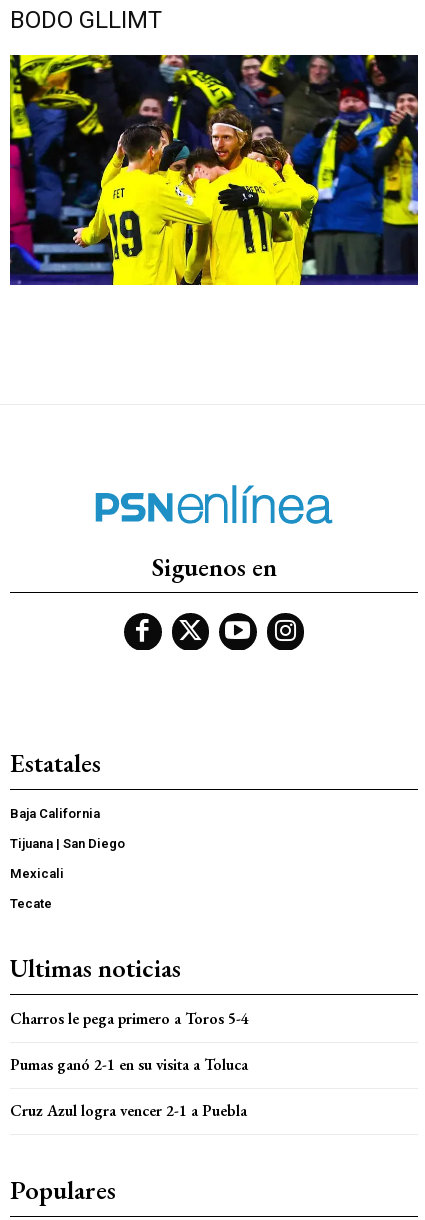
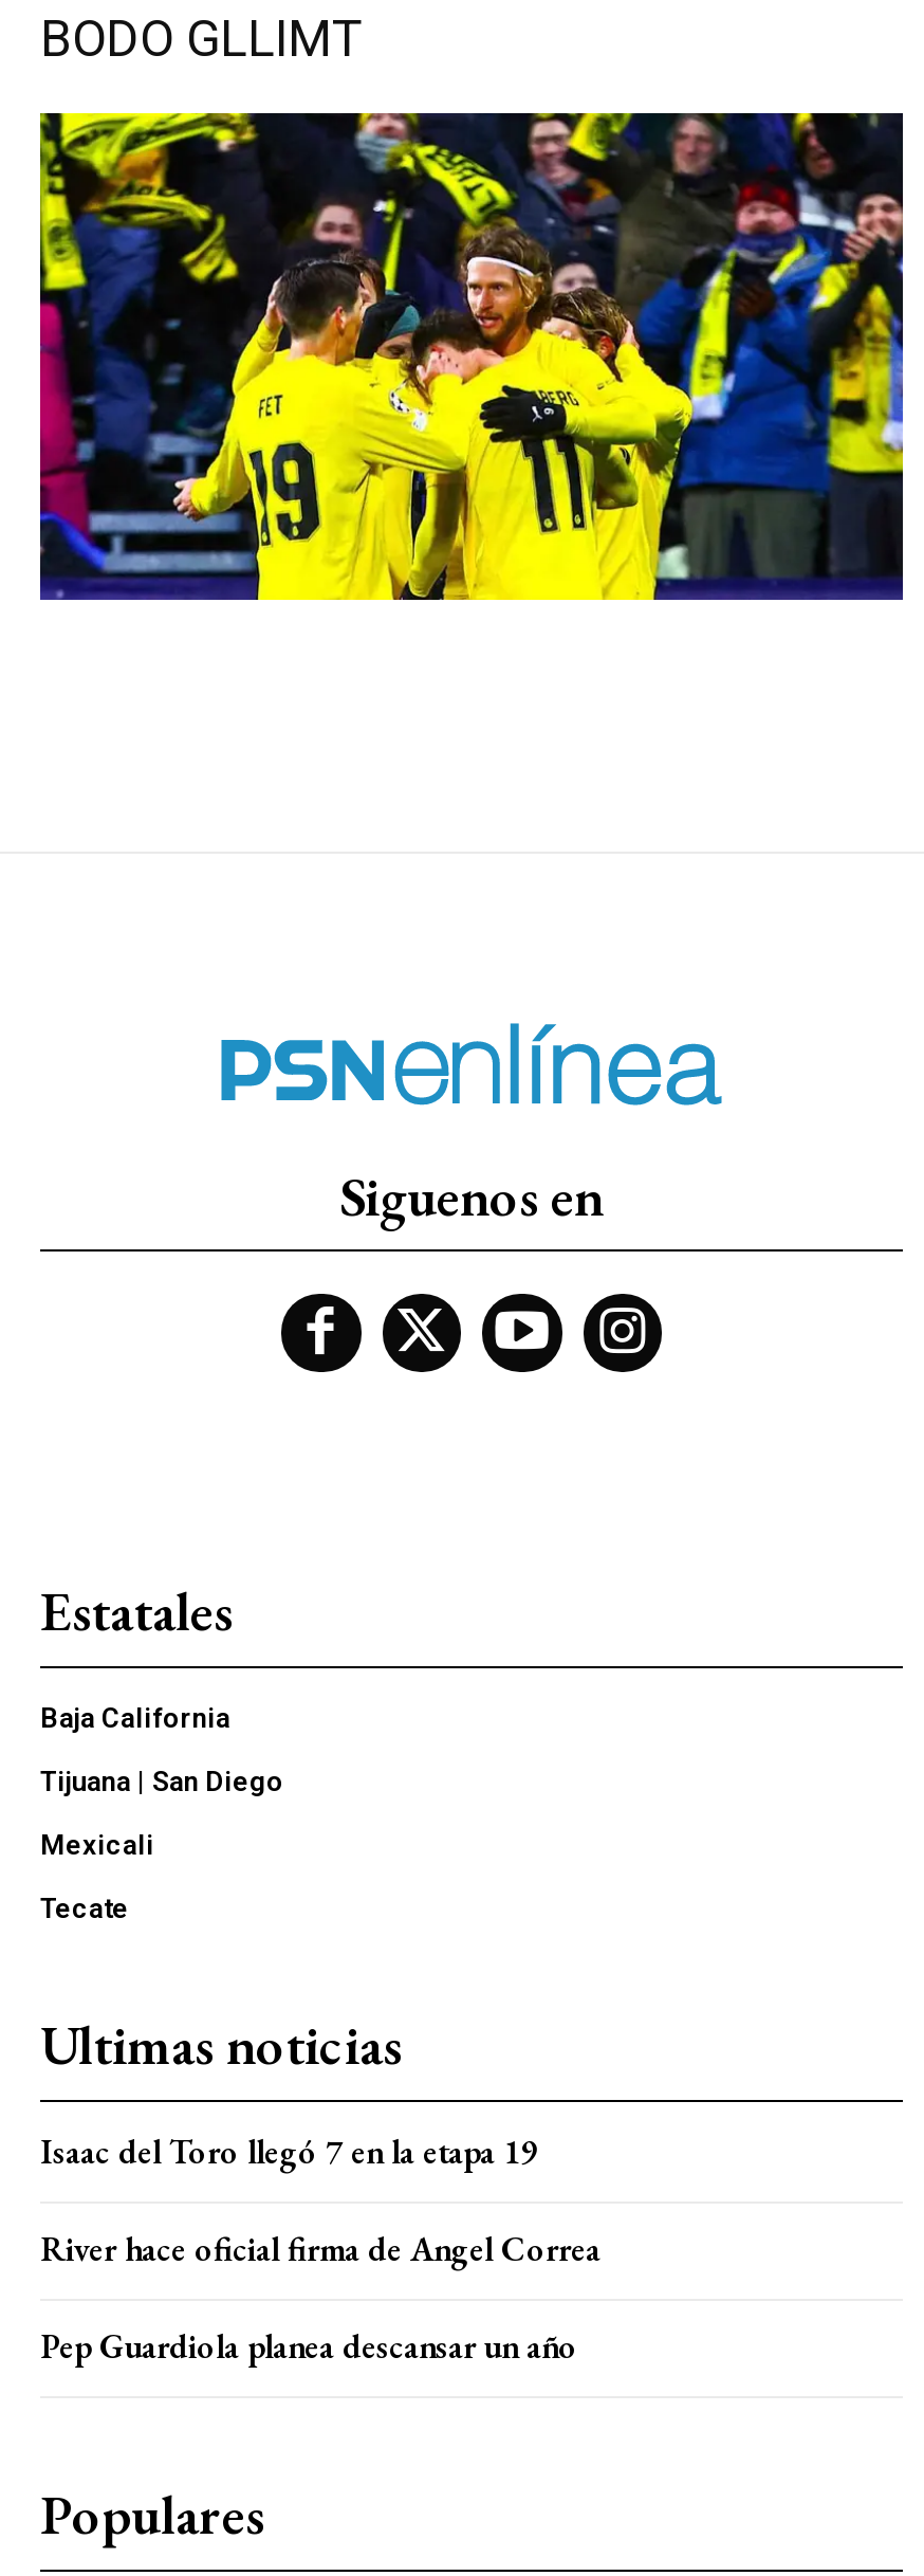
- Charros le pega primero a Toros 5-4
+ Isaac del Toro llegó 7 en la etapa 19

- Pumas ganó 2-1 en su visita a Toluca
+ River hace oficial firma de Angel Correa

- Cruz Azul logra vencer 2-1 a Puebla
+ Pep Guardiola planea descansar un año
